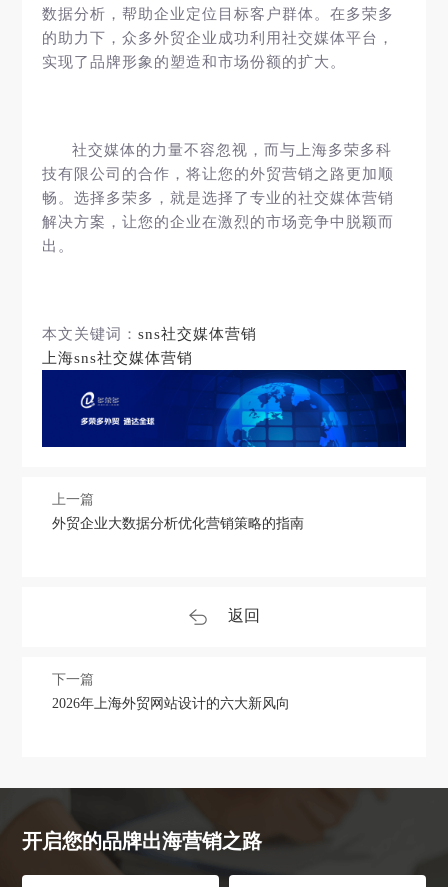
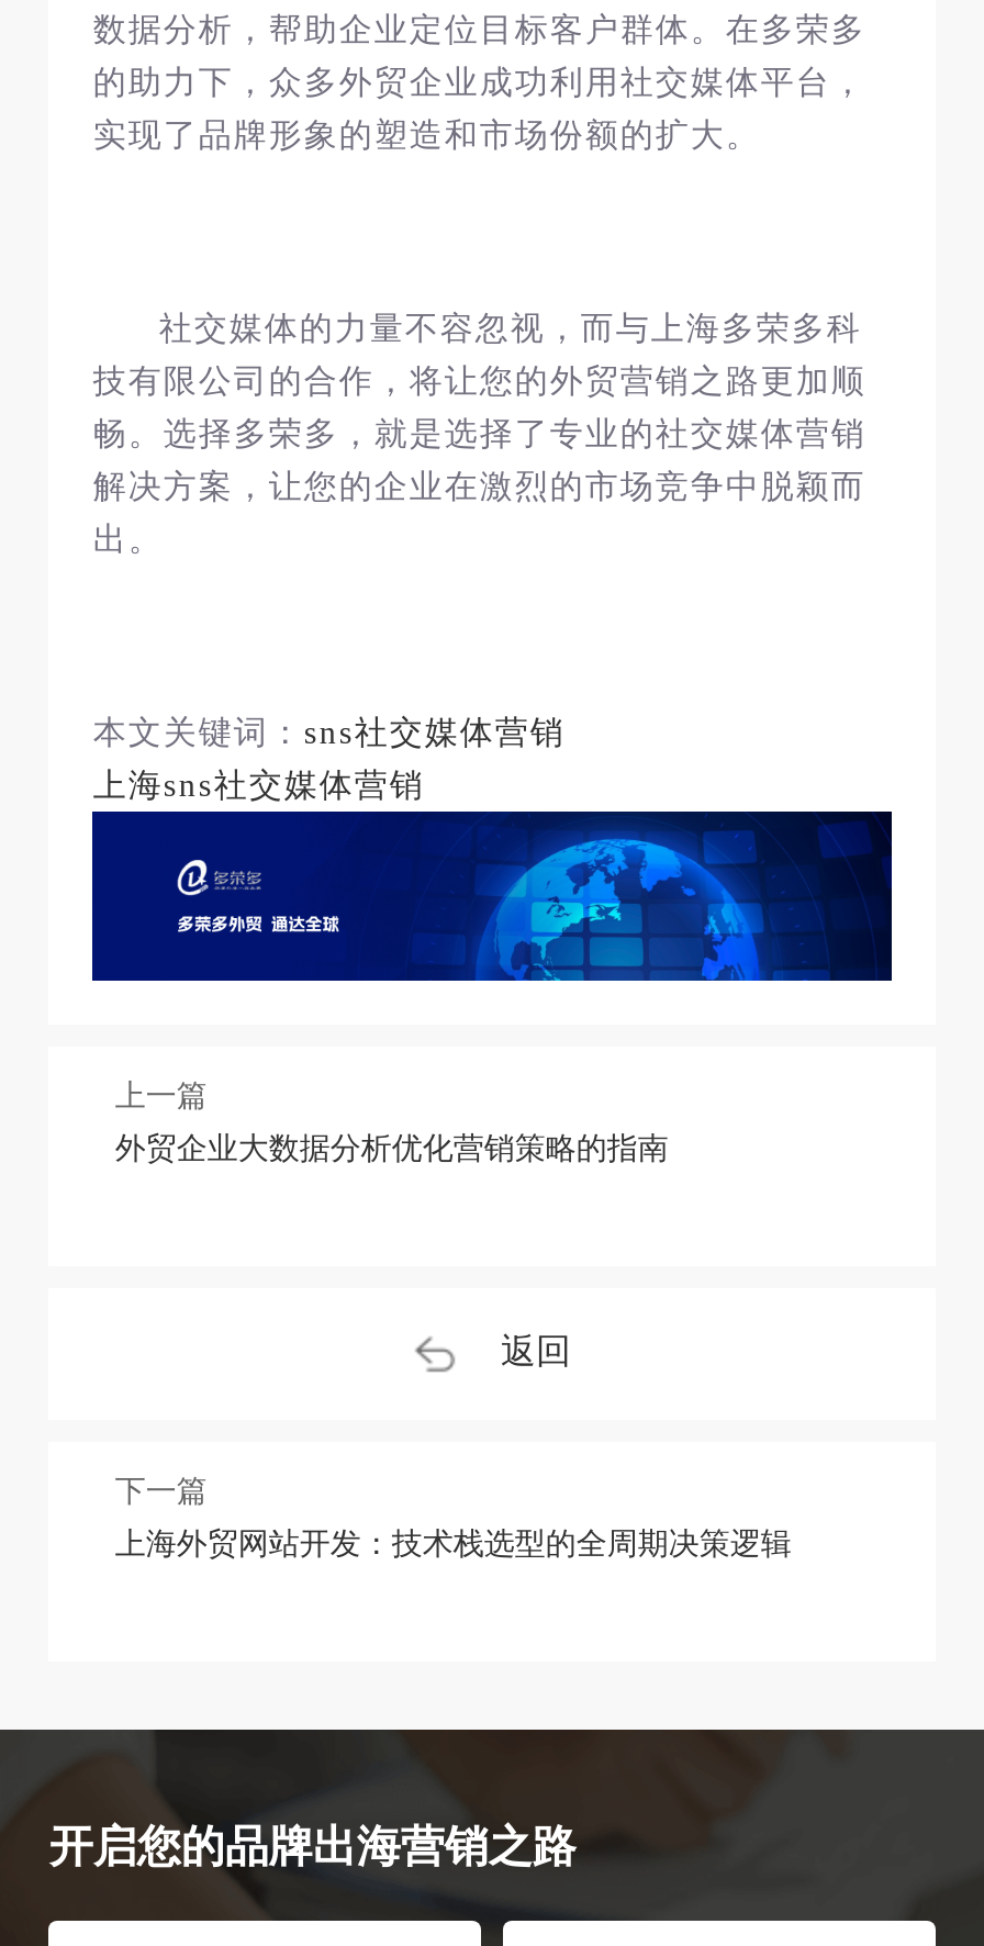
- 2026年上海外贸网站设计的六大新风向
+ 上海外贸网站开发：技术栈选型的全周期决策逻辑
